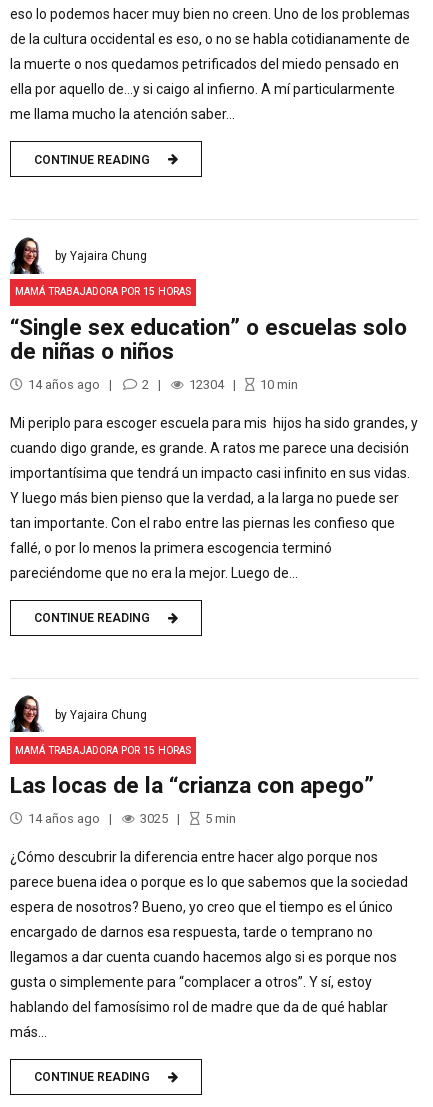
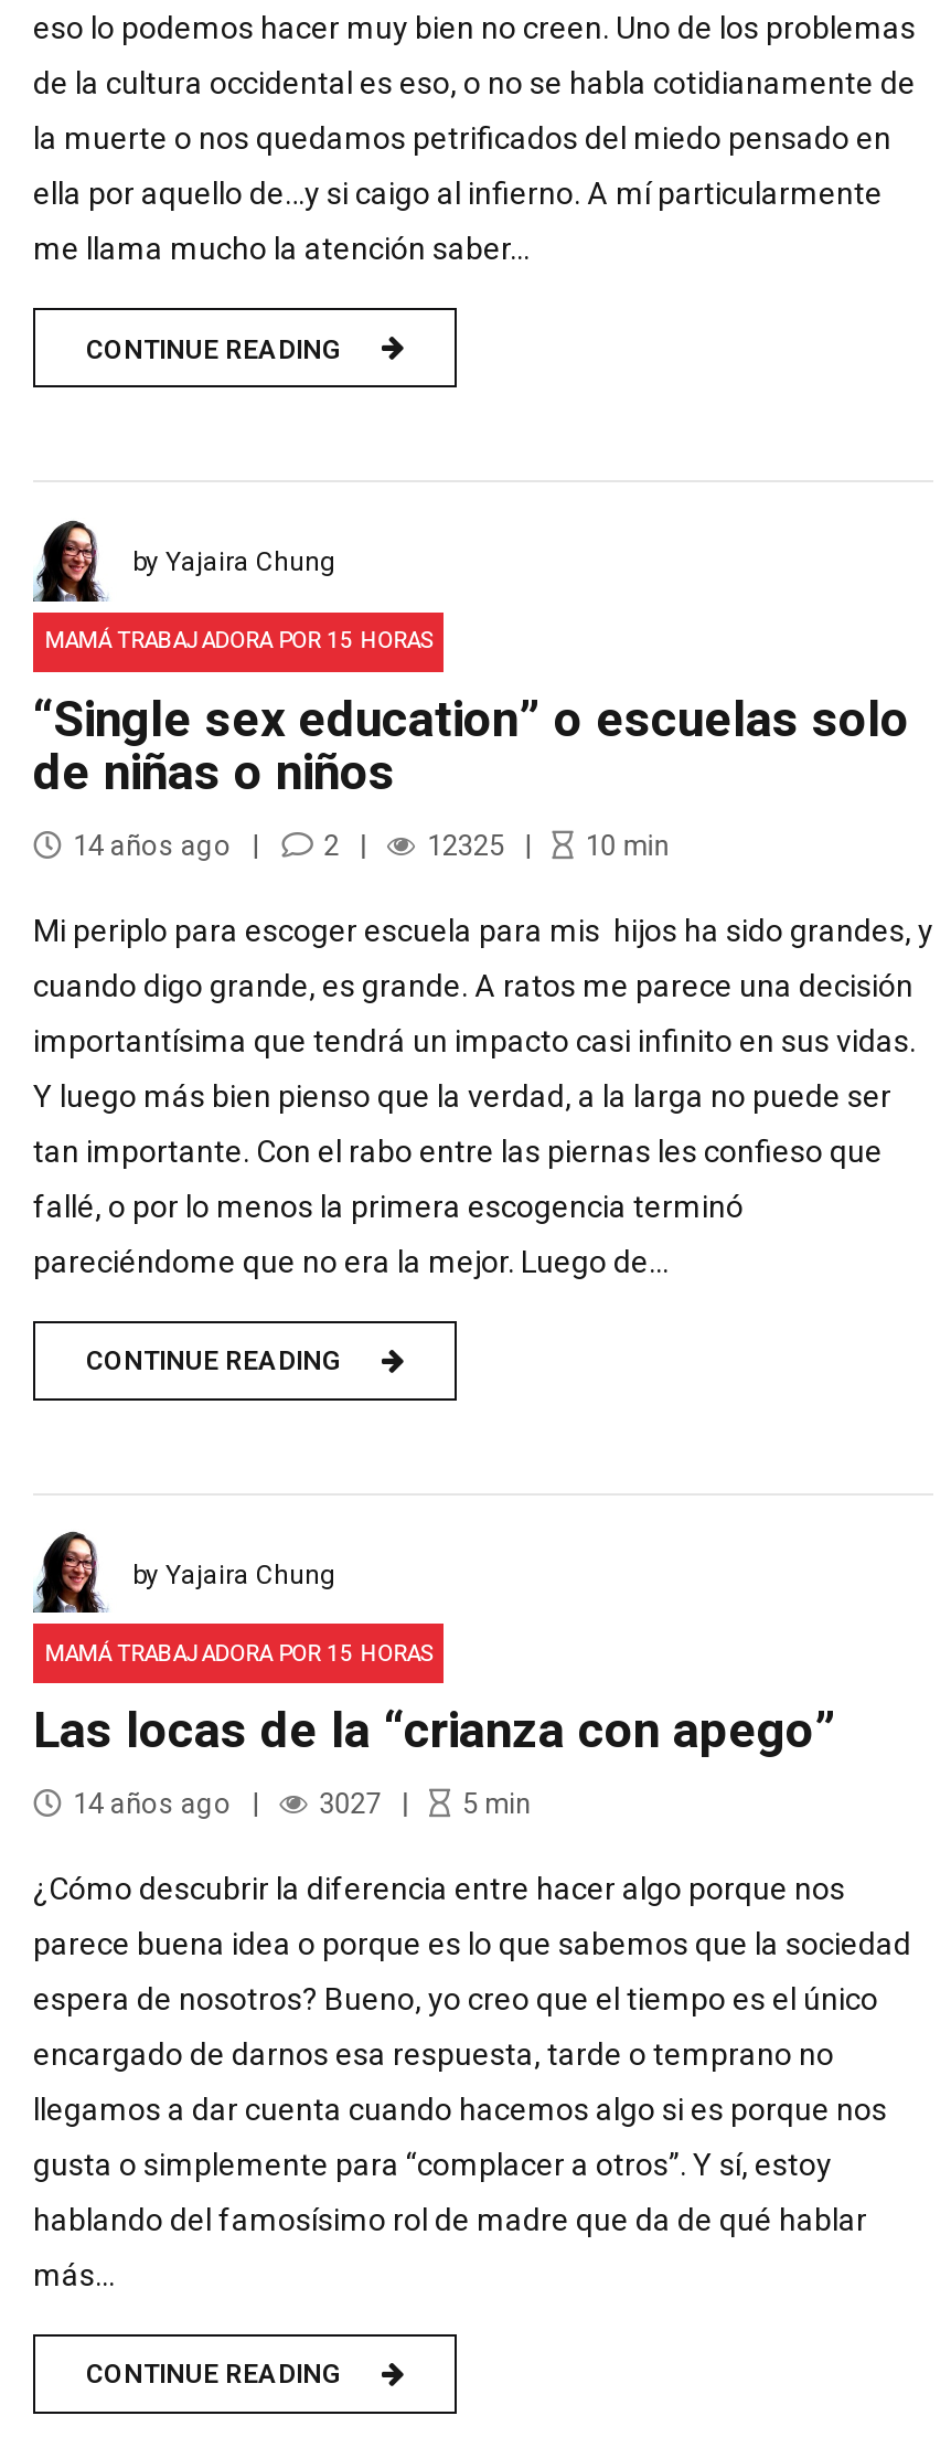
- 12304
+ 12325

- 3025
+ 3027
